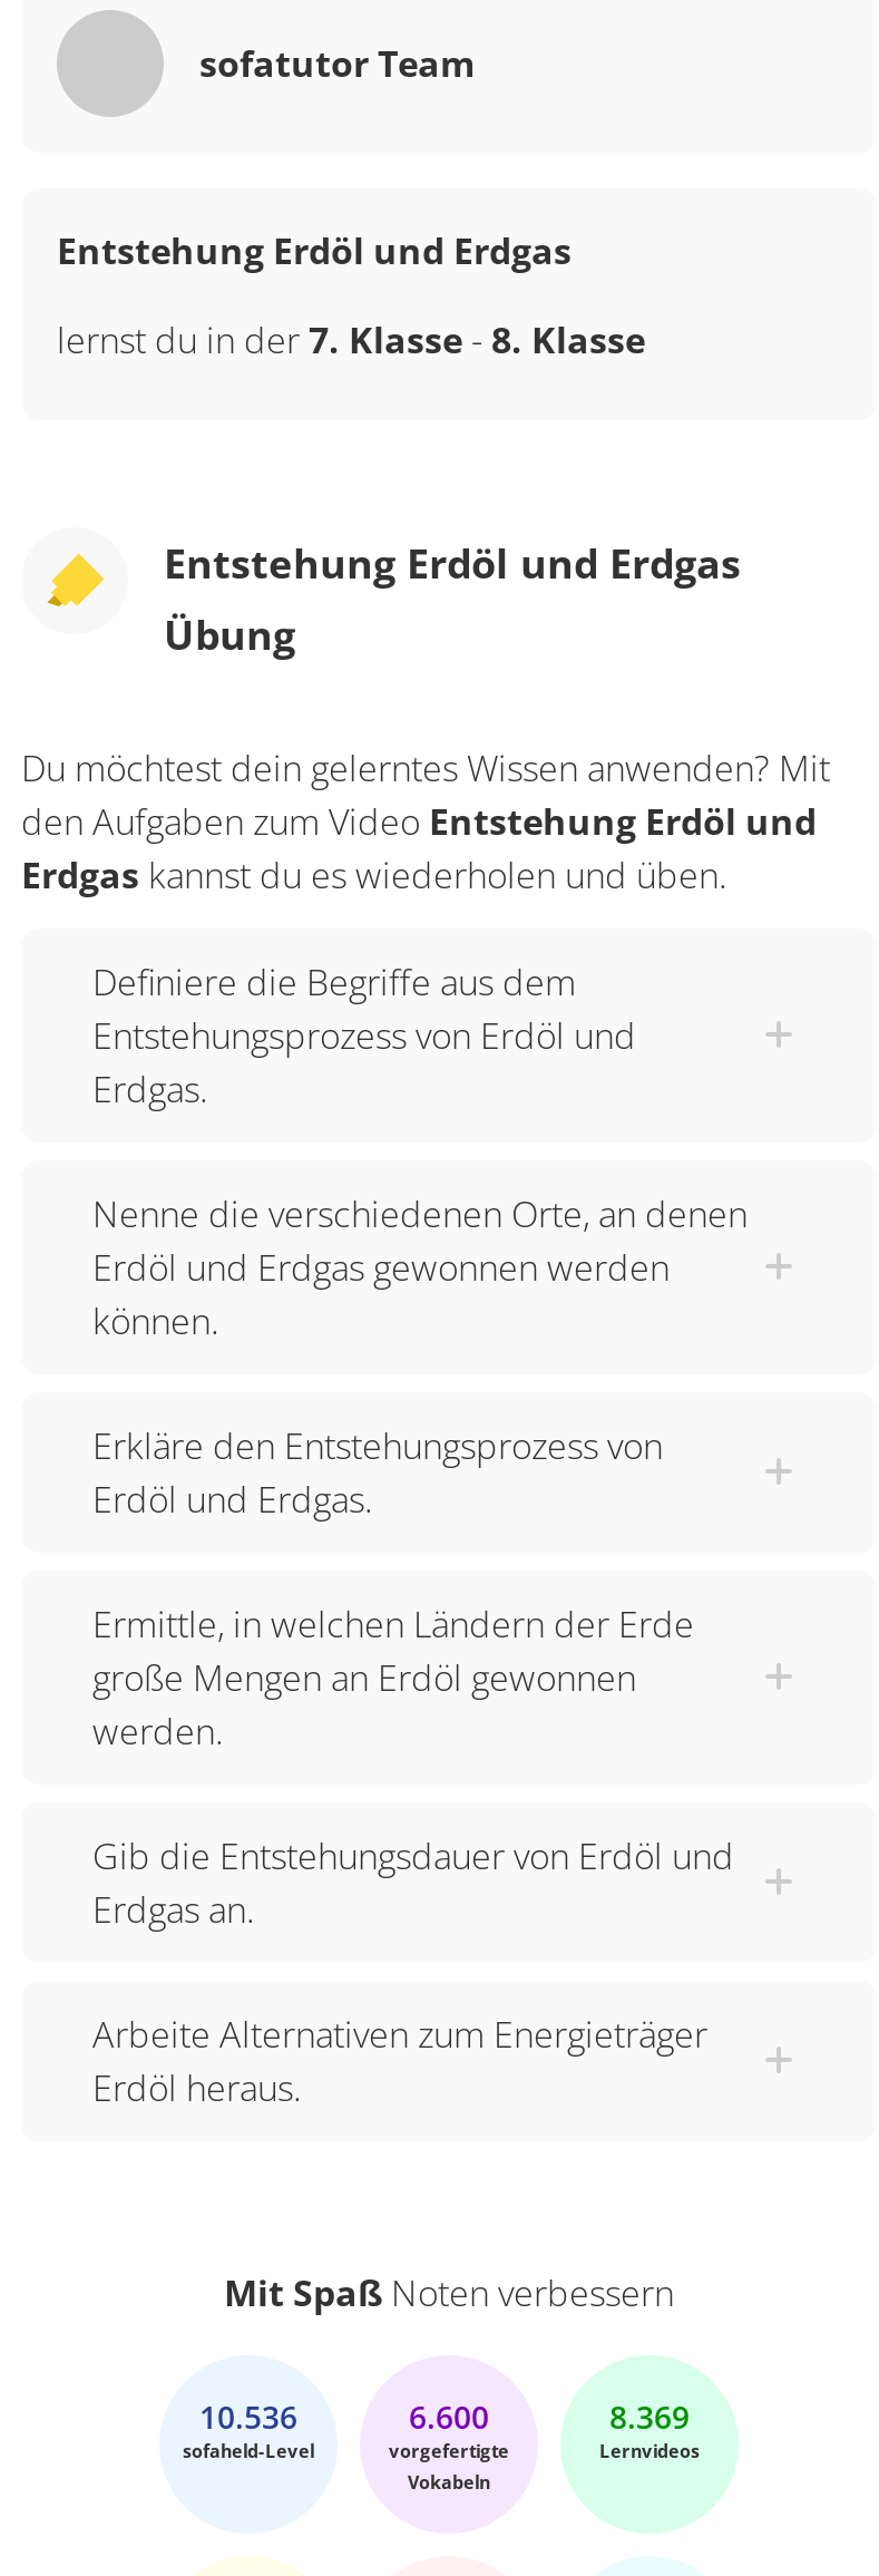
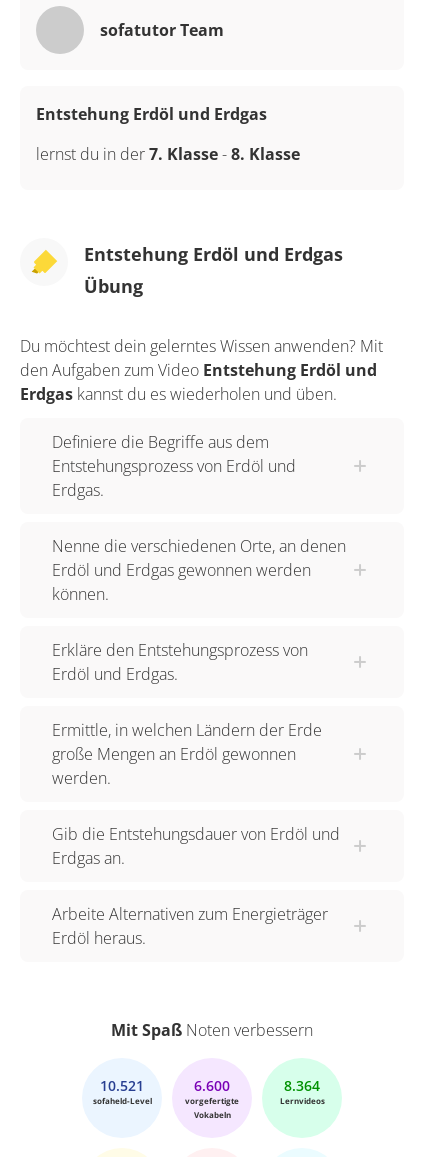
- 10.536
+ 10.521

- 8.369
+ 8.364
